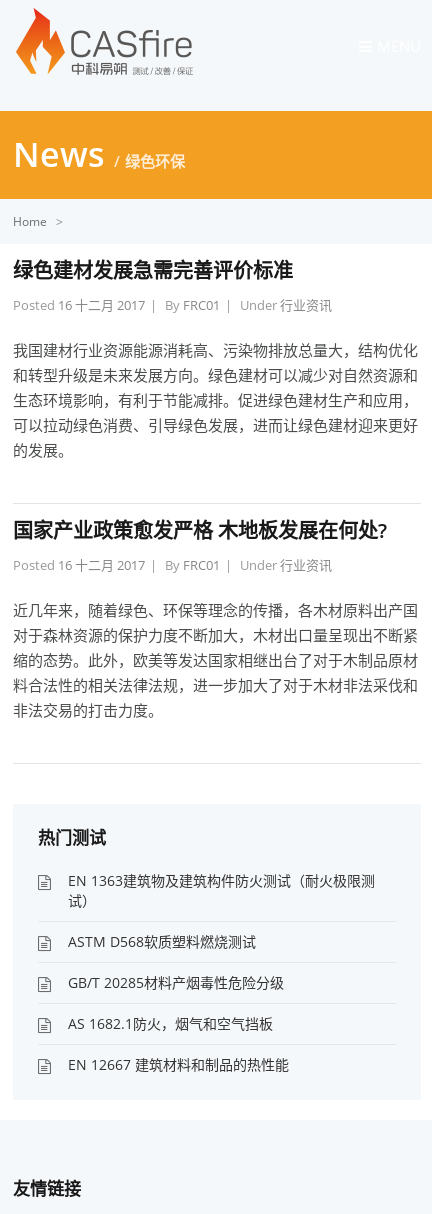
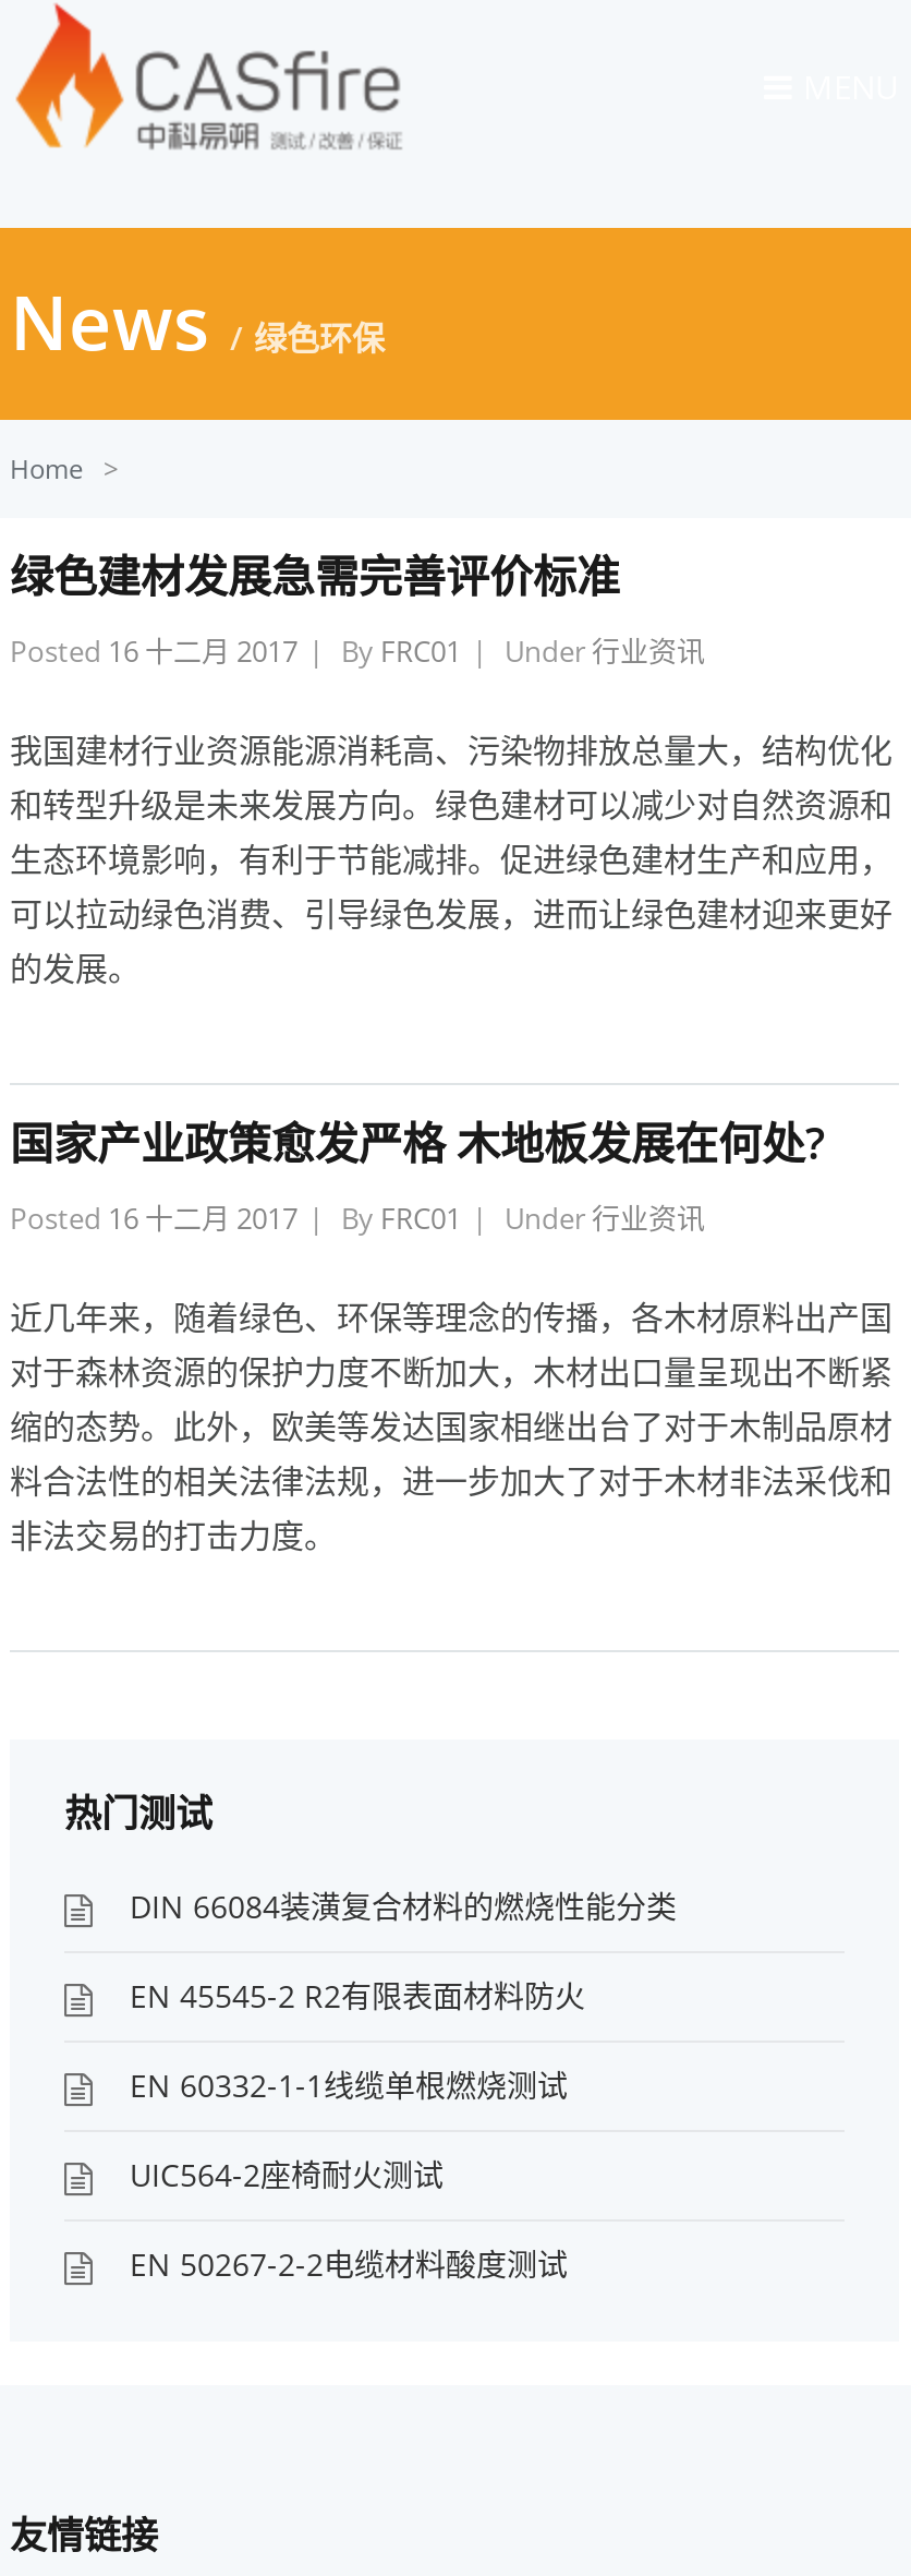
- EN 1363建筑物及建筑构件防火测试（耐火极限测
- 试）
+ DIN 66084装潢复合材料的燃烧性能分类

- ASTM D568软质塑料燃烧测试
+ EN 45545-2 R2有限表面材料防火

- GB/T 20285材料产烟毒性危险分级
+ EN 60332-1-1线缆单根燃烧测试

- AS 1682.1防火，烟气和空气挡板
+ UIC564-2座椅耐火测试

- EN 12667 建筑材料和制品的热性能
+ EN 50267-2-2电缆材料酸度测试
